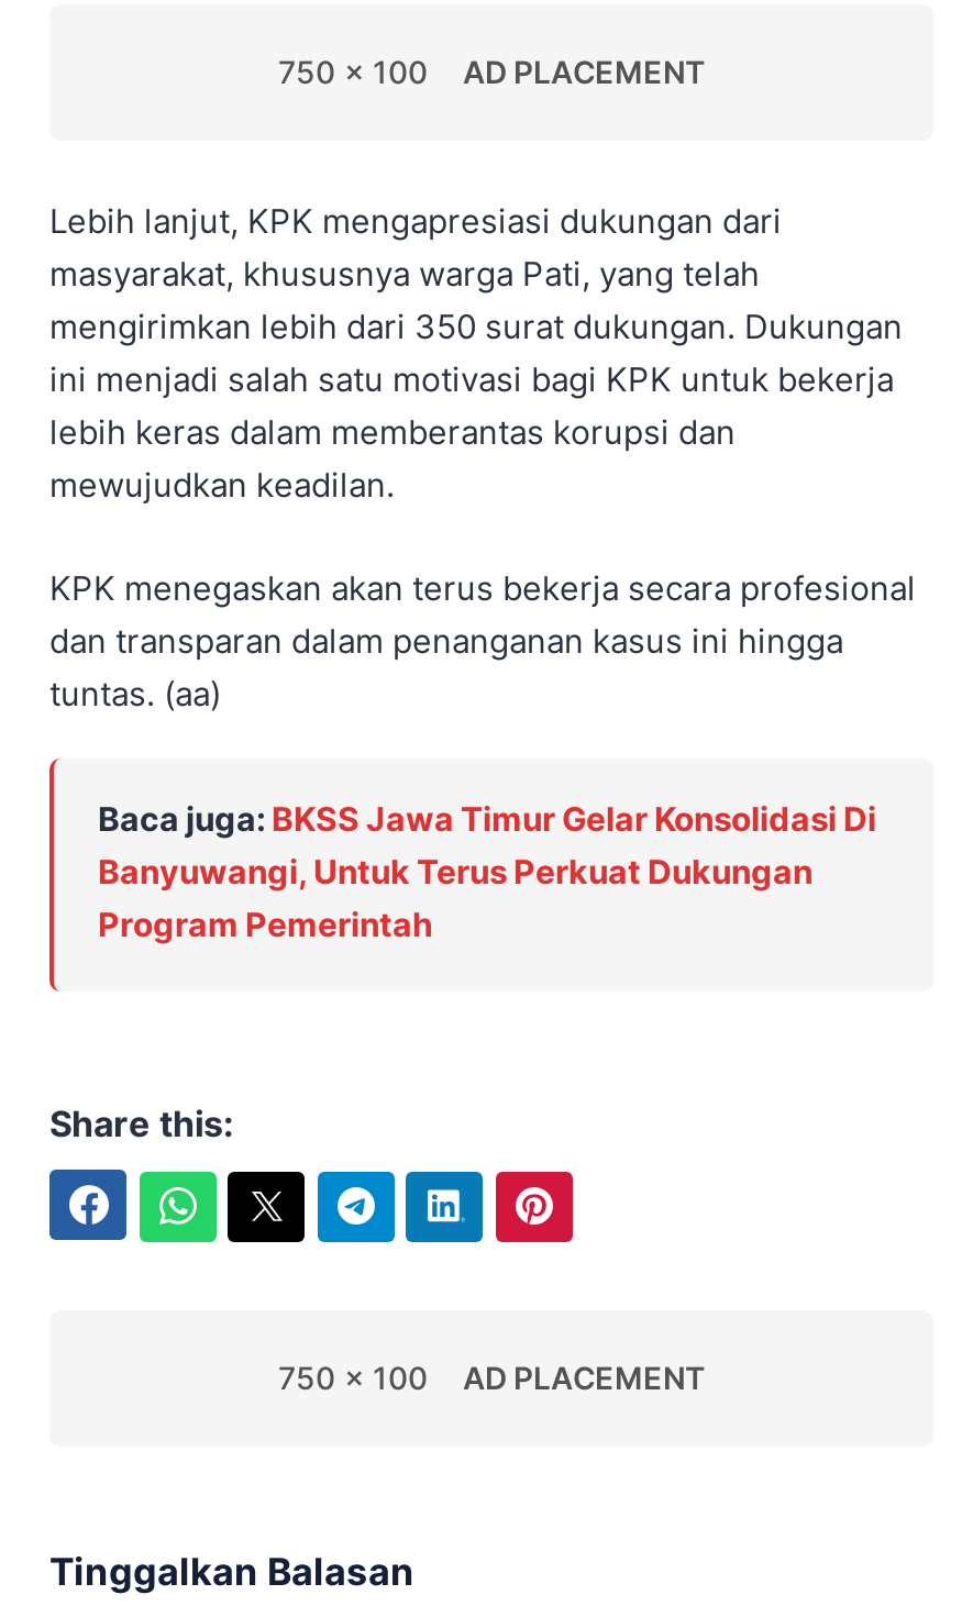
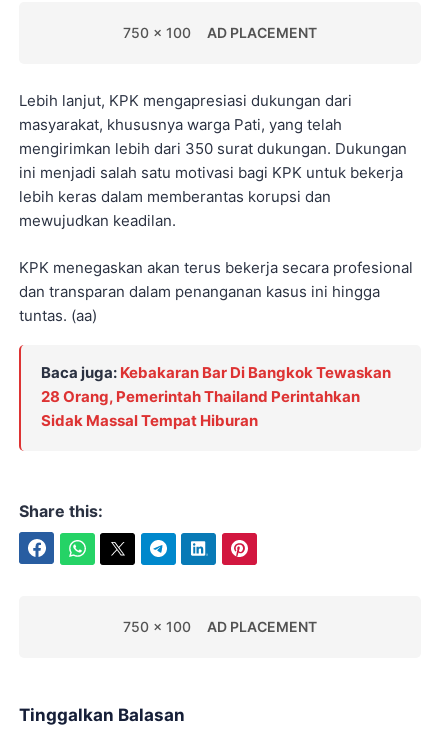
- Baca juga: BKSS Jawa Timur Gelar Konsolidasi Di
- Banyuwangi, Untuk Terus Perkuat Dukungan
- Program Pemerintah
+ Baca juga: Kebakaran Bar Di Bangkok Tewaskan
+ 28 Orang, Pemerintah Thailand Perintahkan
+ Sidak Massal Tempat Hiburan
